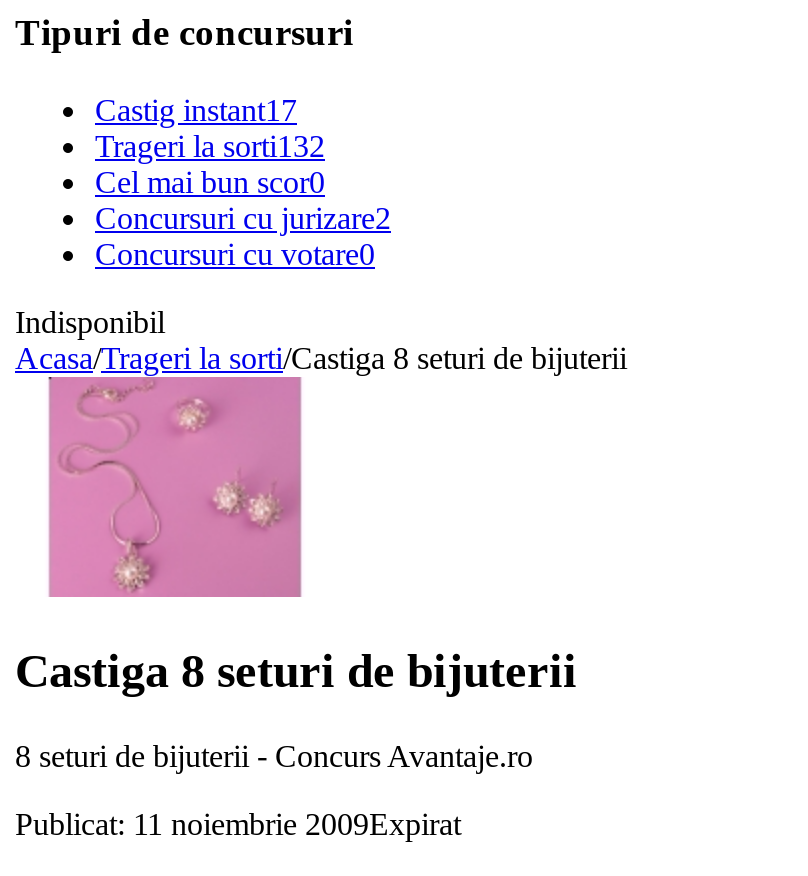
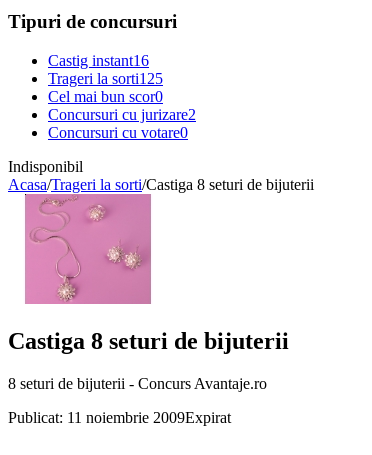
- Castig instant17
+ Castig instant16

- Trageri la sorti132
+ Trageri la sorti125
